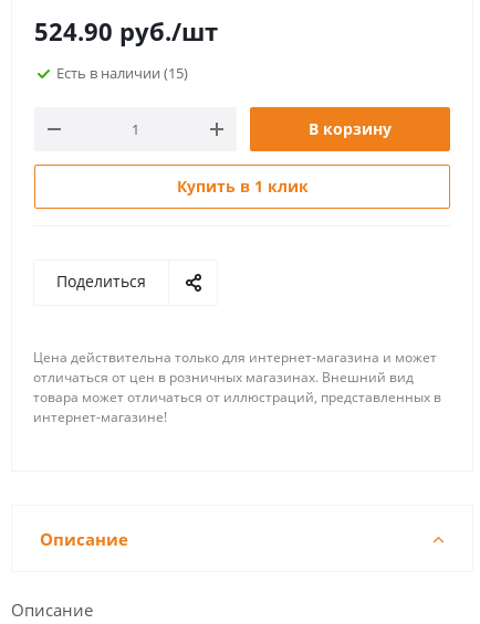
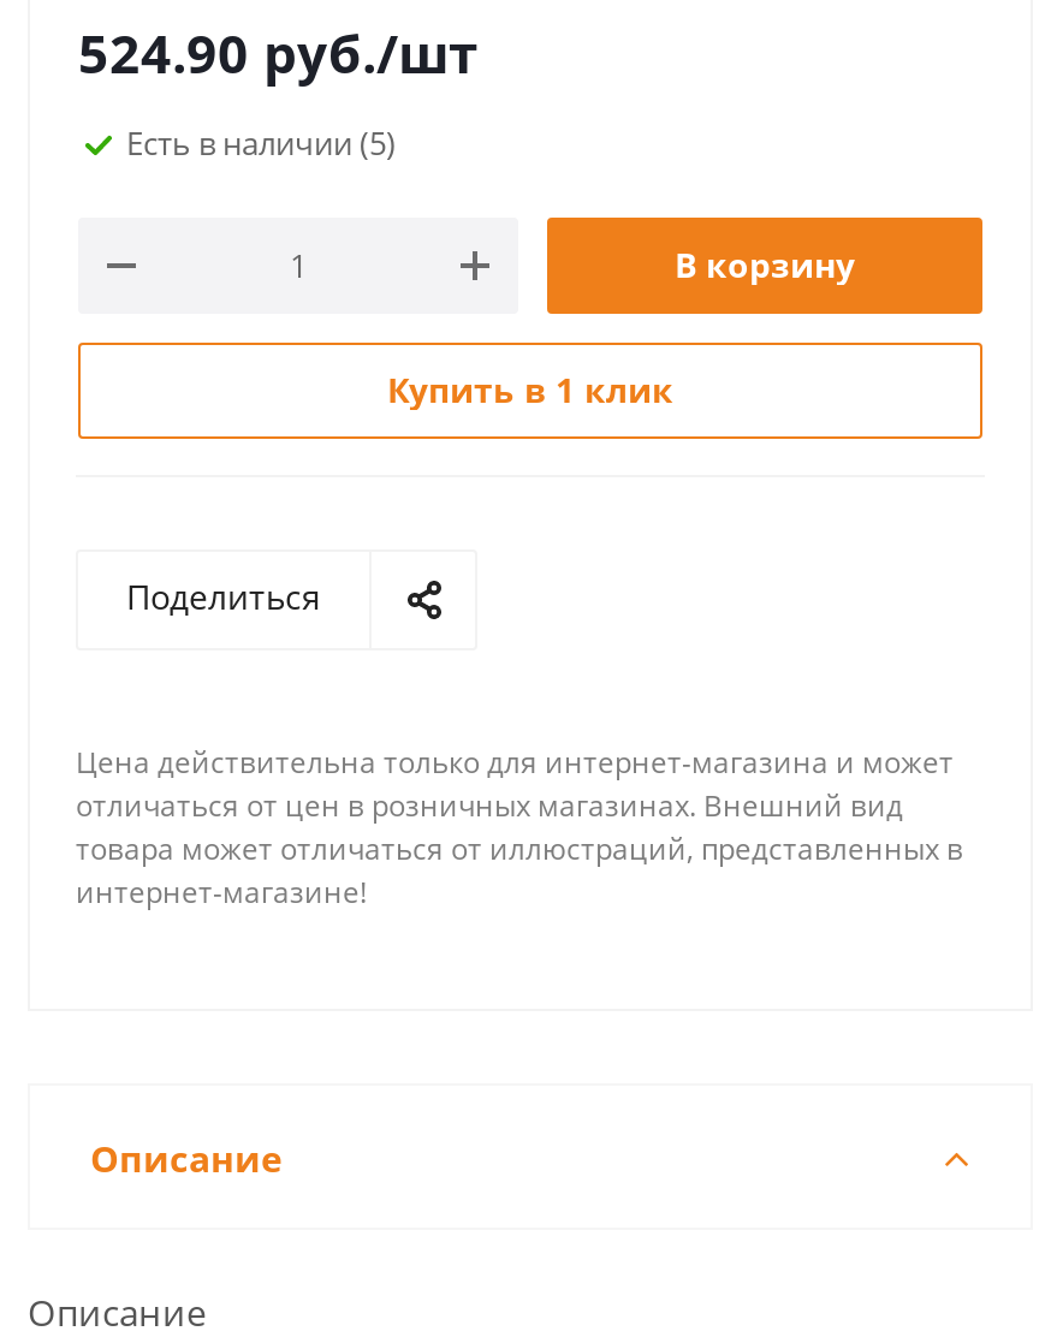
- Есть в наличии (15)
+ Есть в наличии (5)
